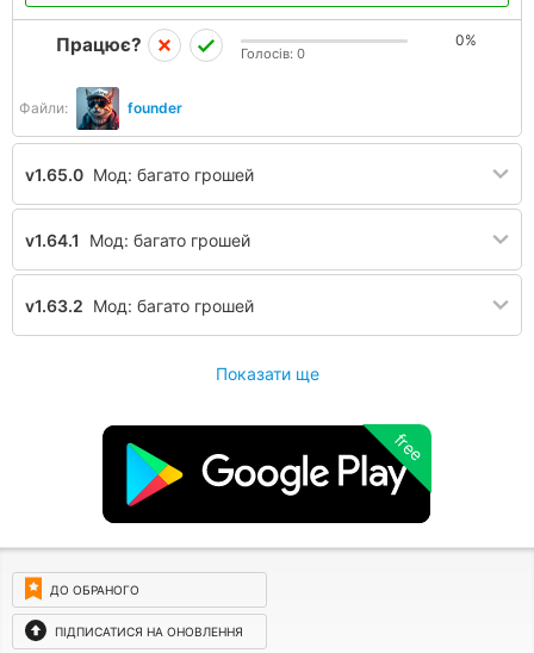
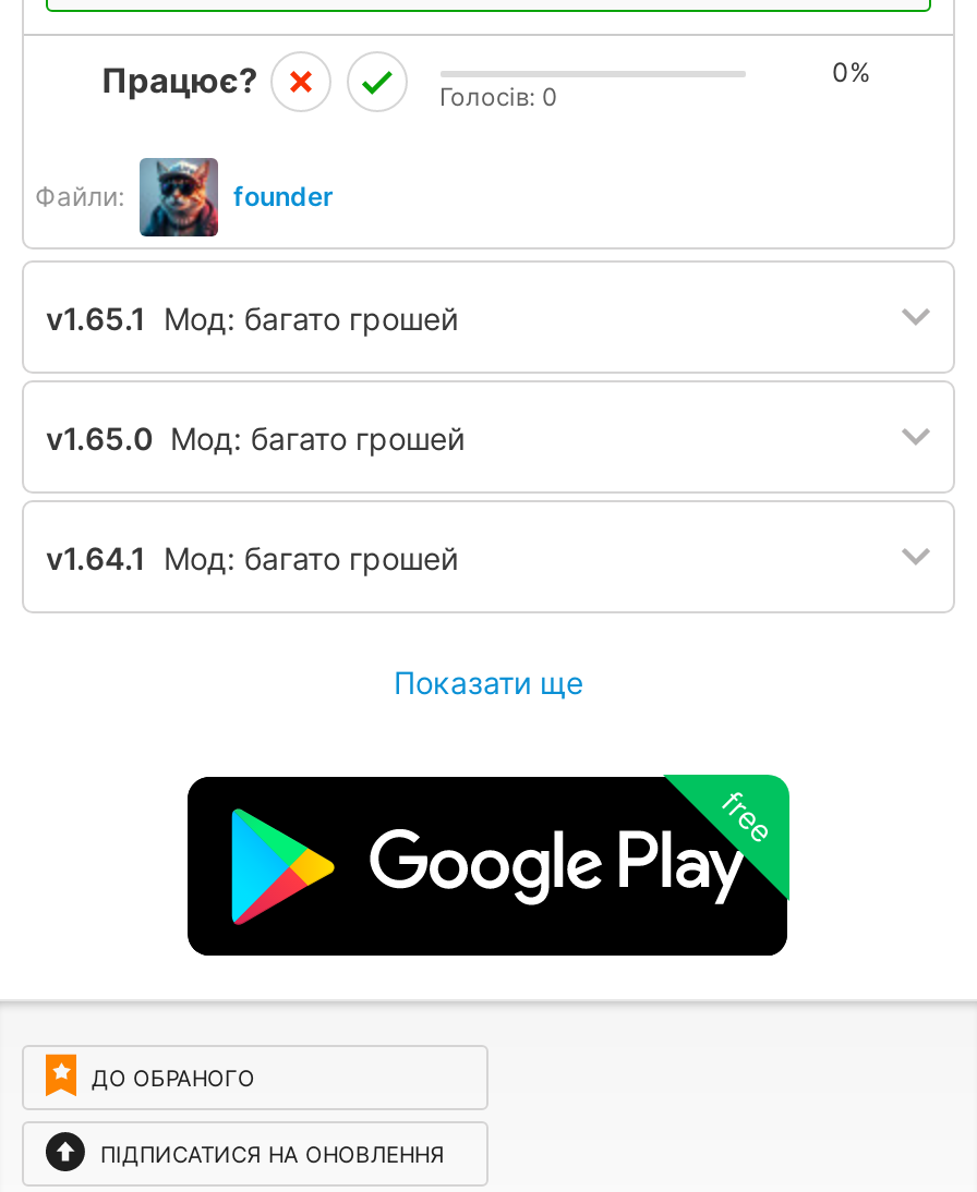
+ v1.65.1 Мод: багато грошей

moved down: v1.65.0 Мод: багато грошей | v1.64.1 Мод: багато грошей

- v1.63.2 Мод: багато грошей
